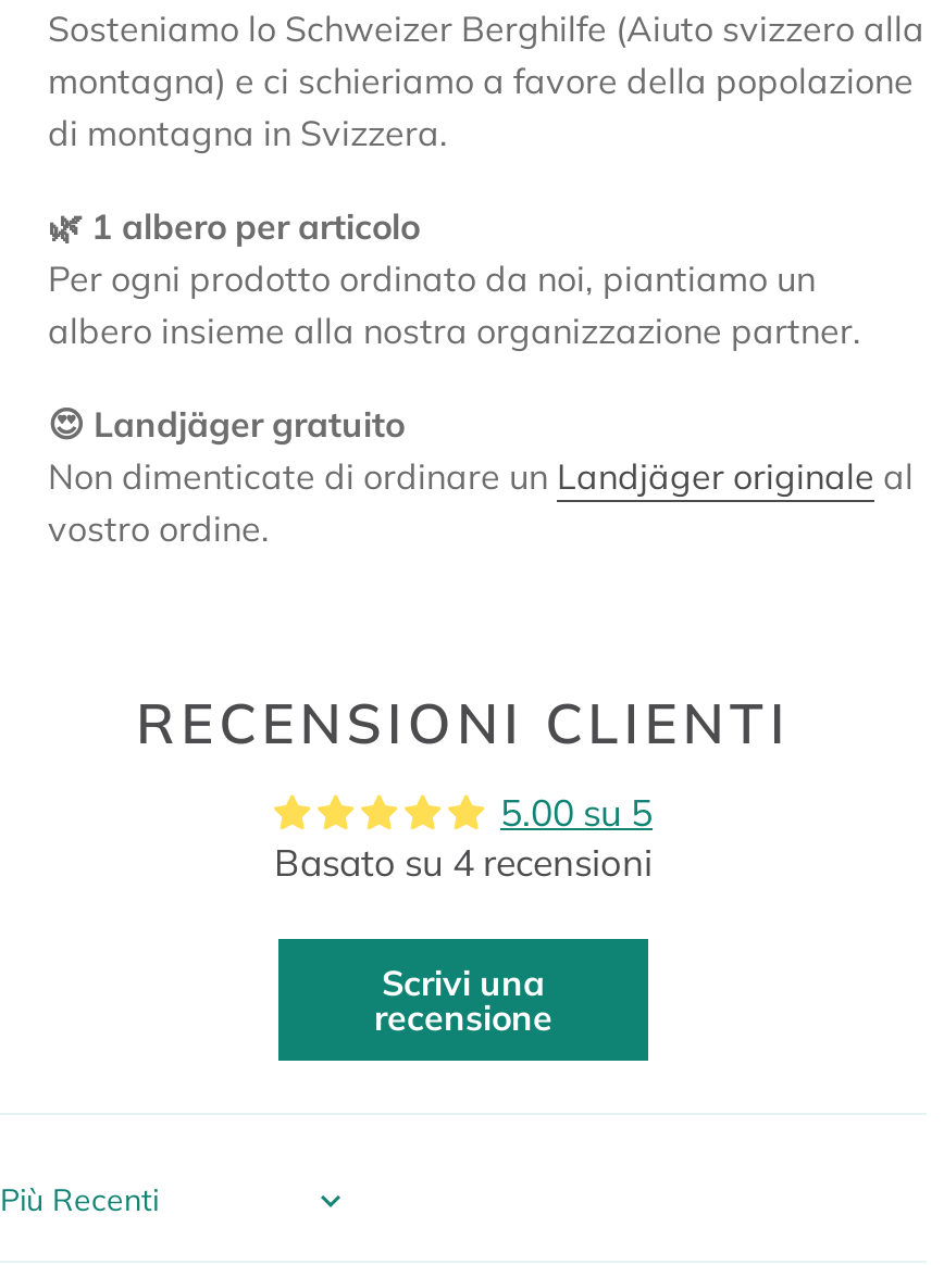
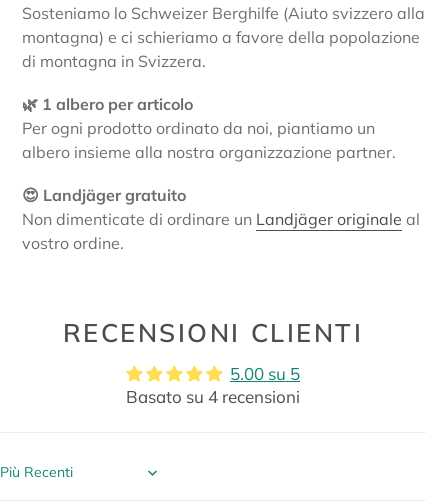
- Scrivi una
- recensione
